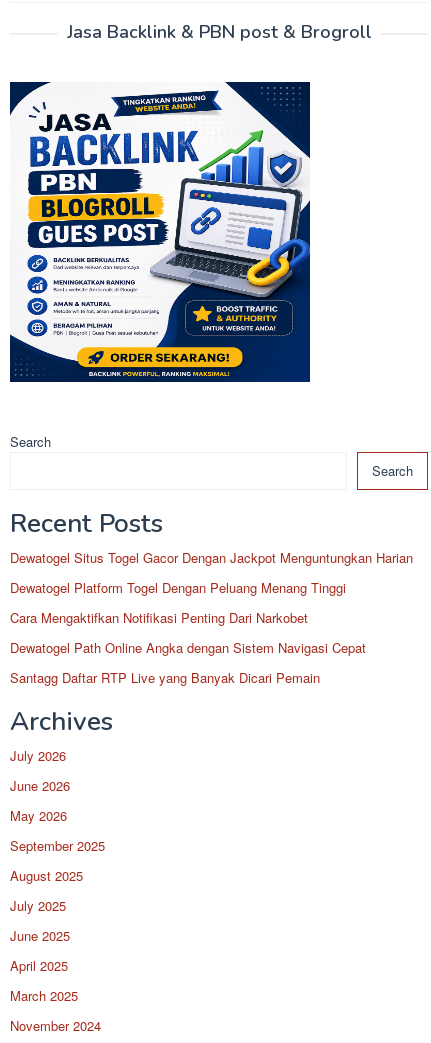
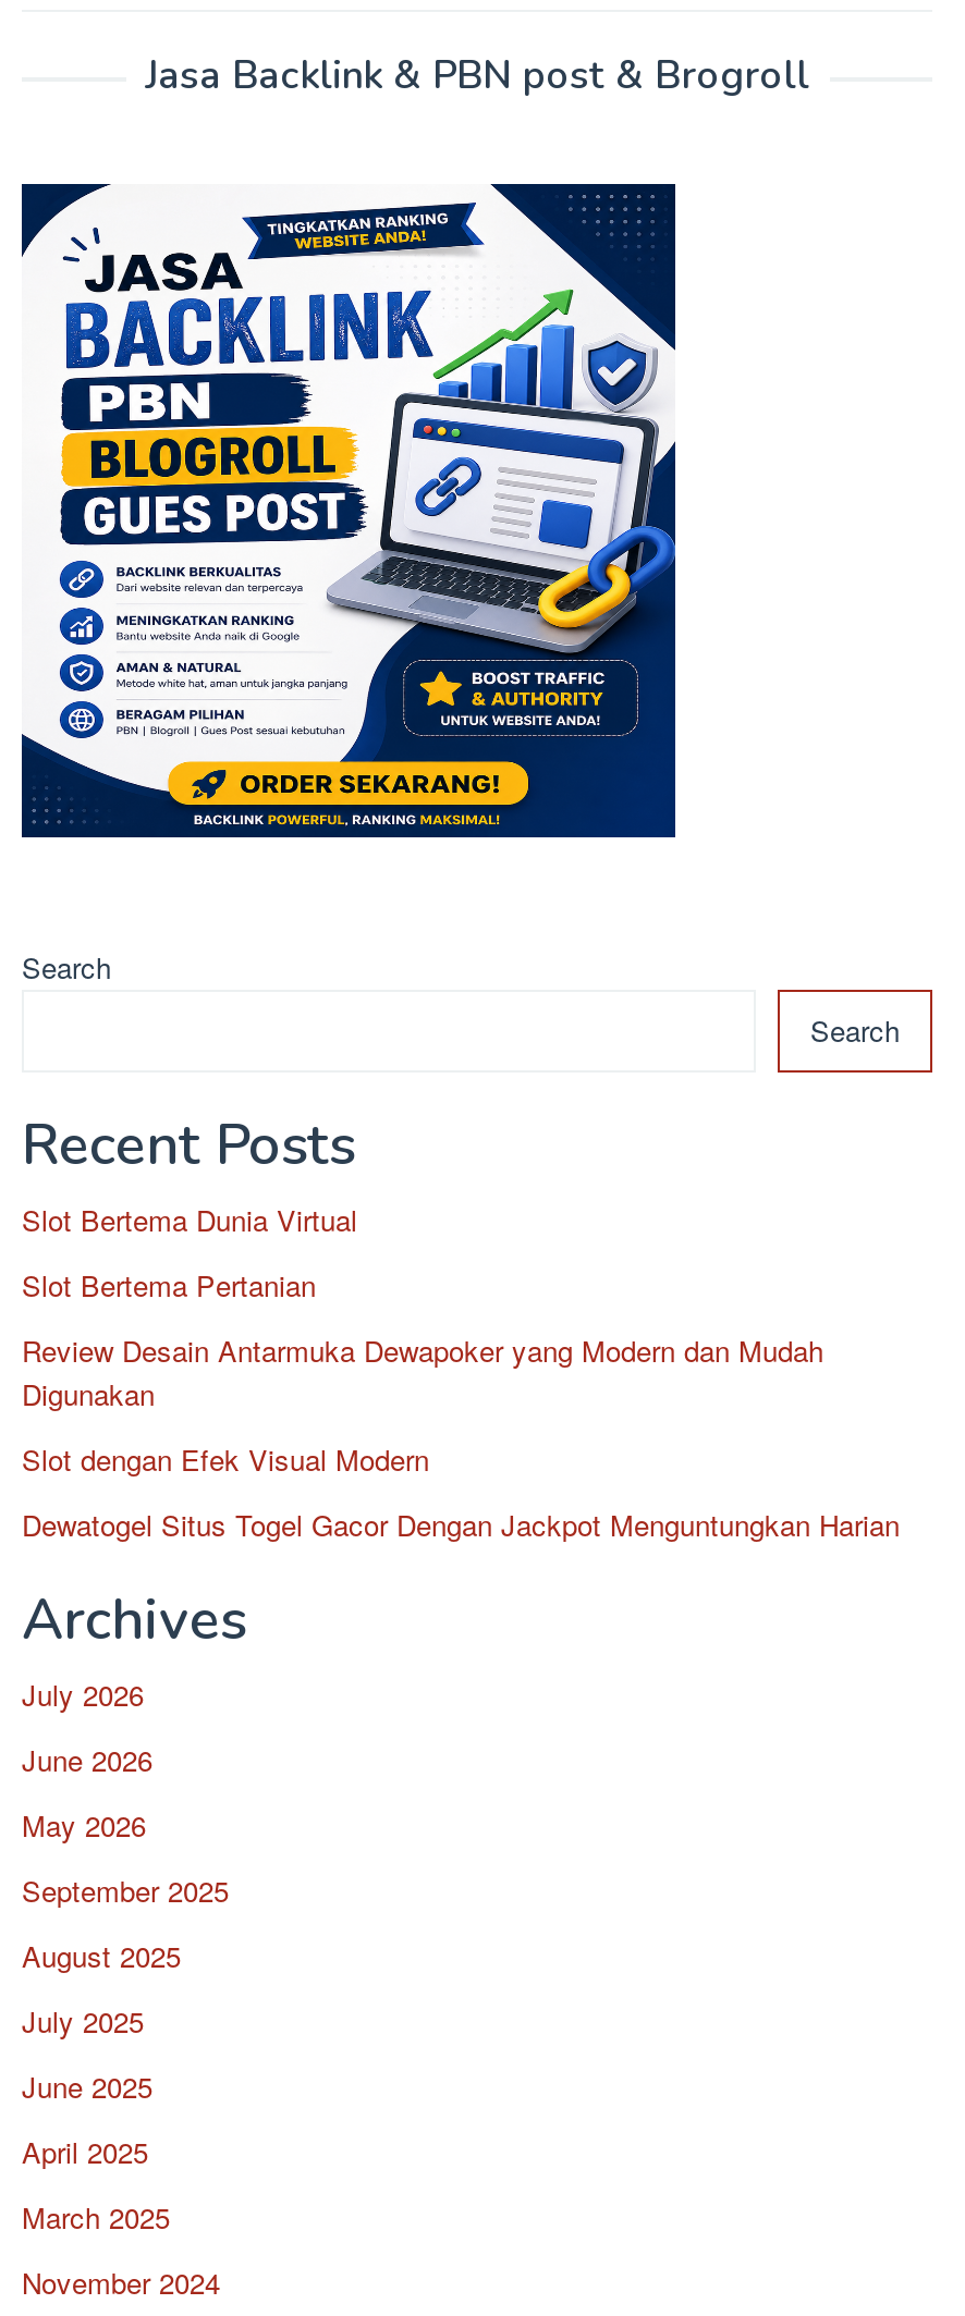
+ Slot Bertema Dunia Virtual
+ Slot Bertema Pertanian
+ Review Desain Antarmuka Dewapoker yang Modern dan Mudah
+ Digunakan
+ Slot dengan Efek Visual Modern

moved down: Dewatogel Situs Togel Gacor Dengan Jackpot Menguntungkan Harian

- Dewatogel Platform Togel Dengan Peluang Menang Tinggi
- Cara Mengaktifkan Notifikasi Penting Dari Narkobet
- Dewatogel Path Online Angka dengan Sistem Navigasi Cepat
- Santagg Daftar RTP Live yang Banyak Dicari Pemain
